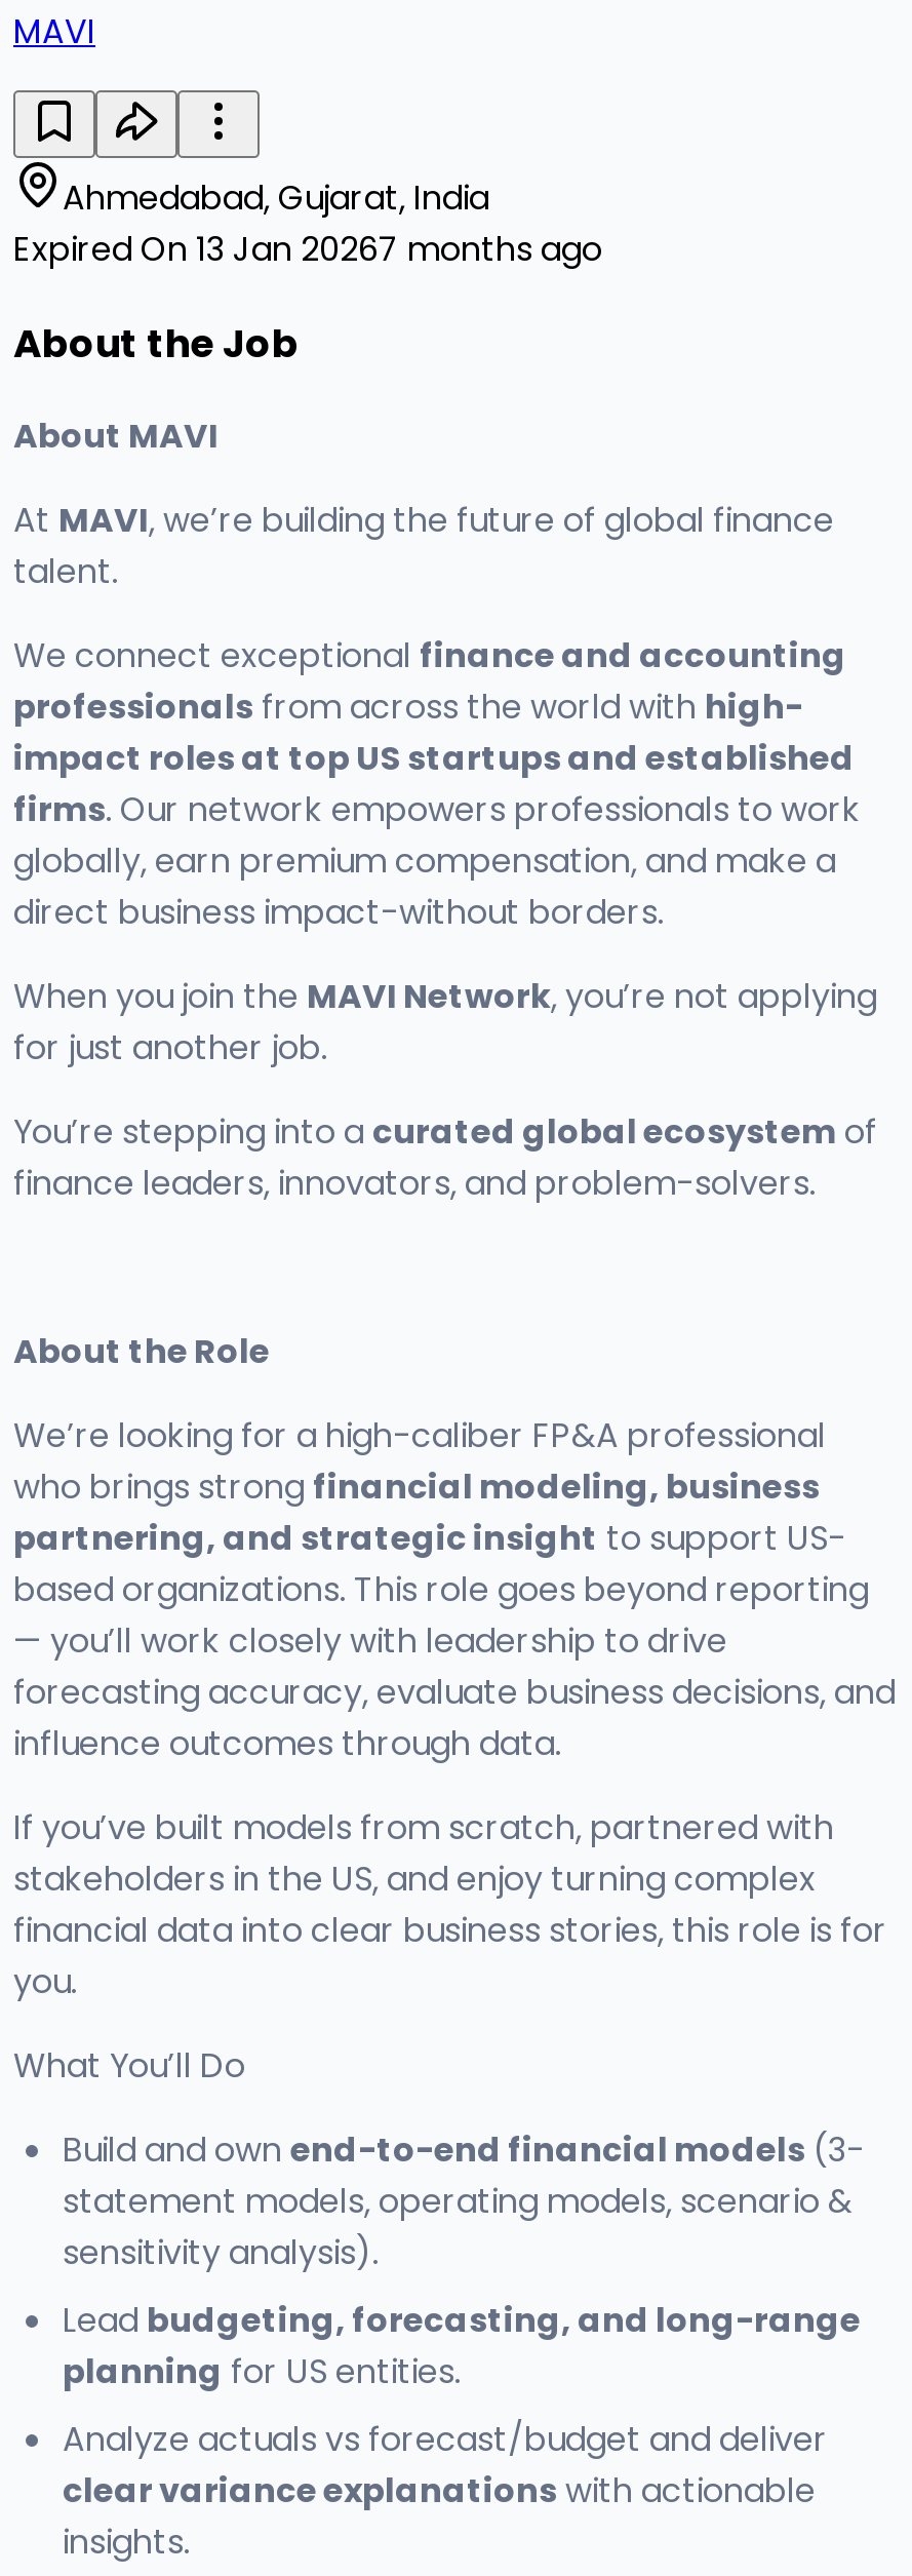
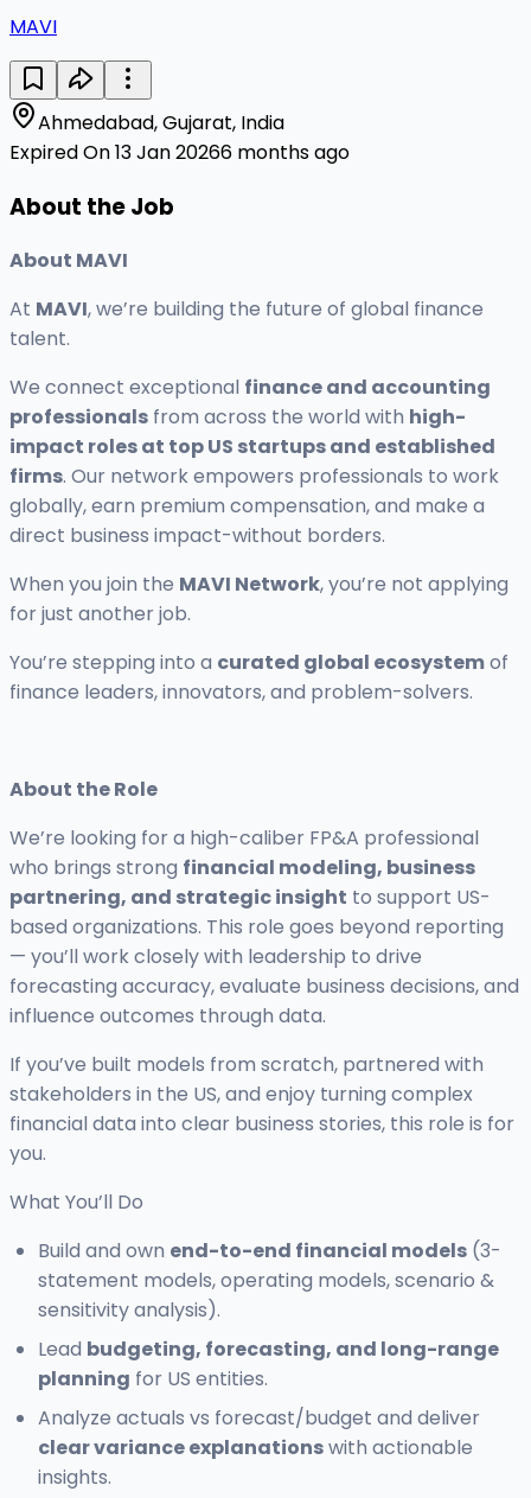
- Expired On 13 Jan 20267 months ago
+ Expired On 13 Jan 20266 months ago
